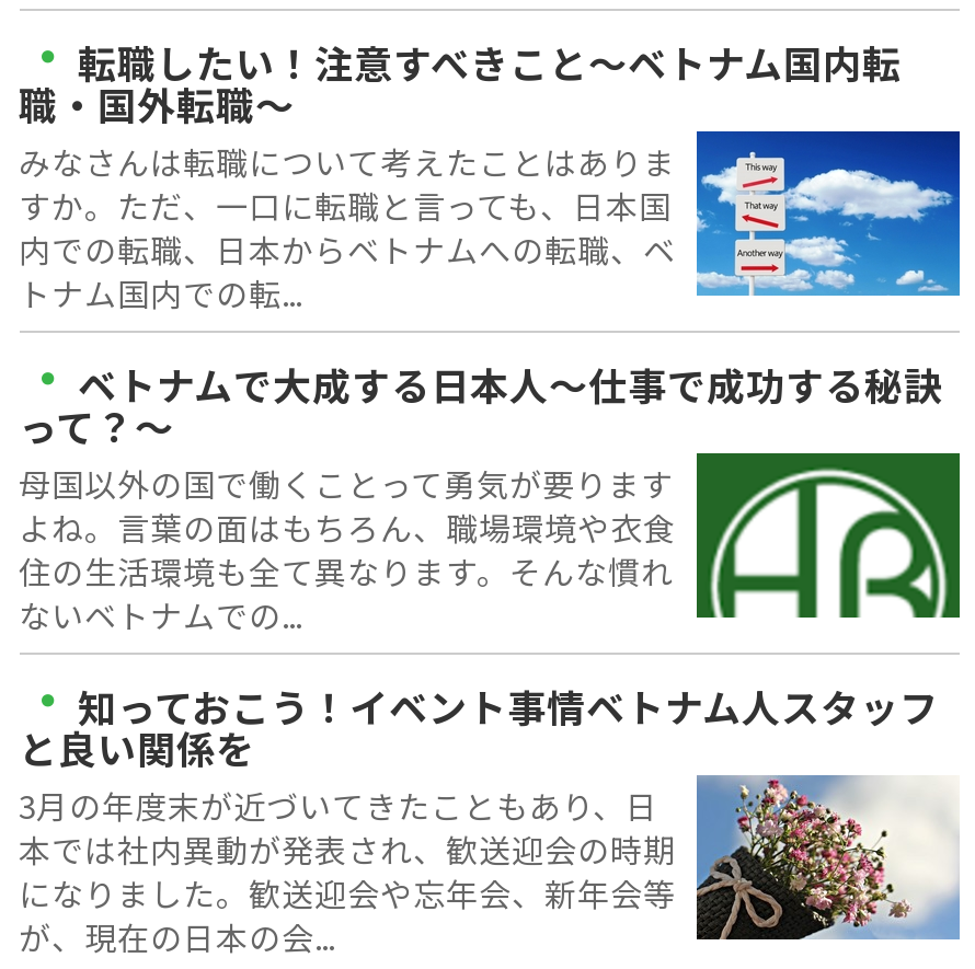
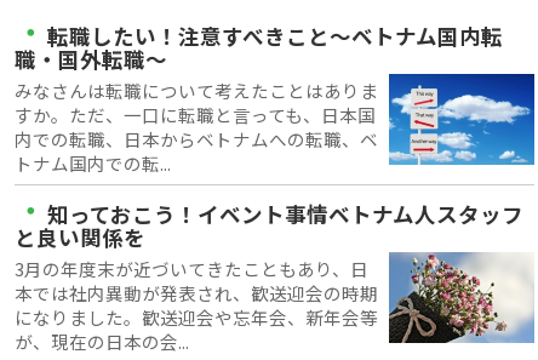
- [image]
- ・ベトナムで大成する日本人～仕事で成功する秘訣
- って？～
- 母国以外の国で働くことって勇気が要ります
- よね。言葉の面はもちろん、職場環境や衣食
- 住の生活環境も全て異なります。そんな慣れ
- ないベトナムでの...
